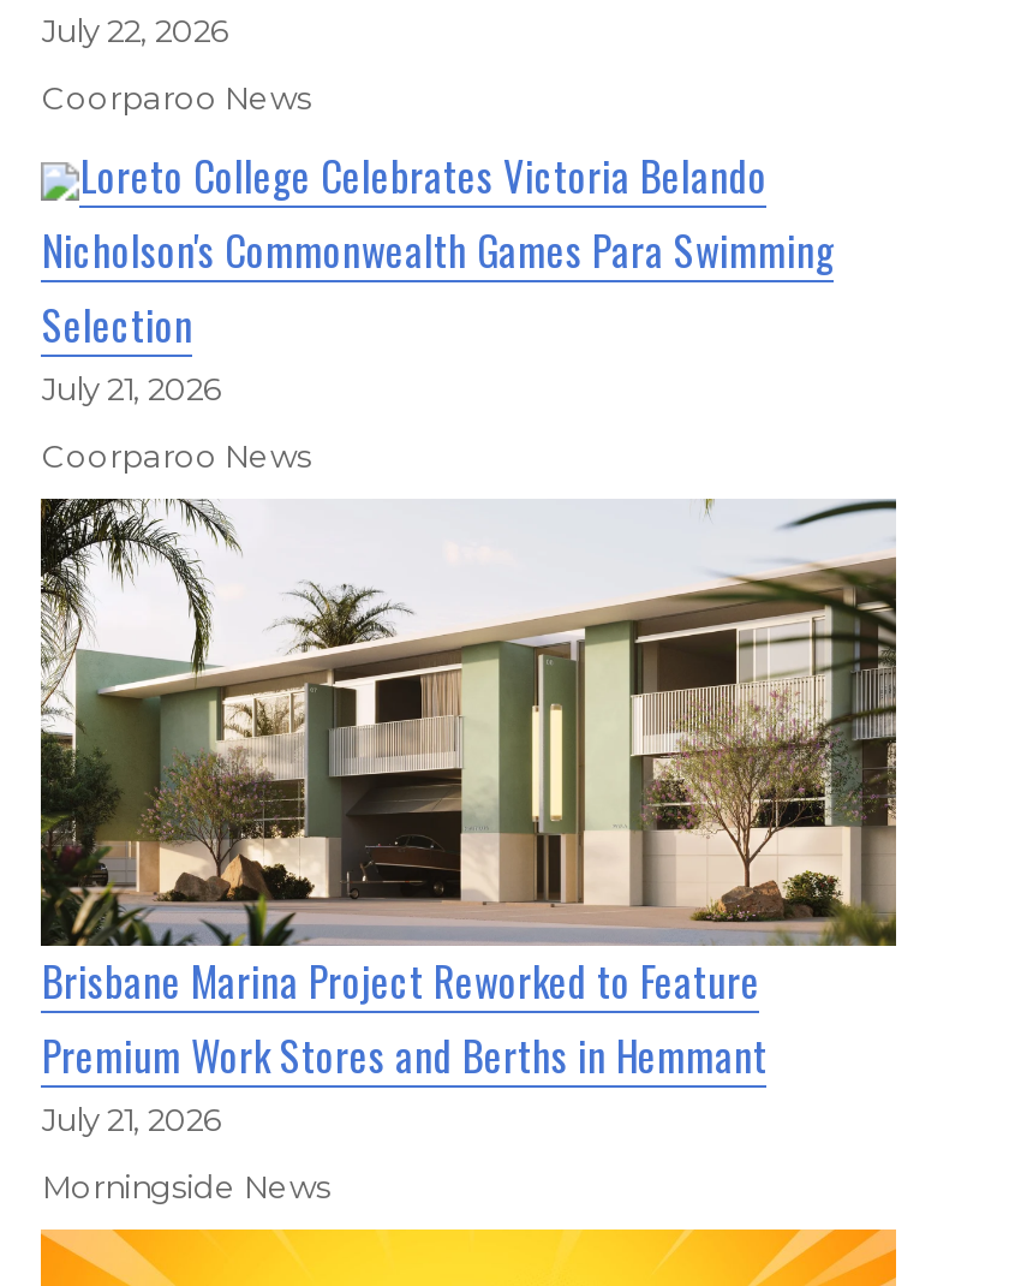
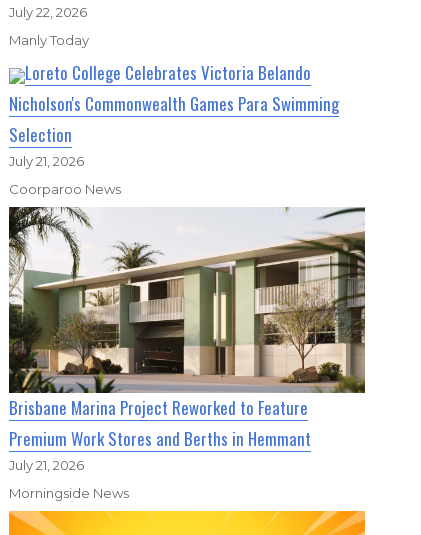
- Coorparoo News
+ Manly Today
